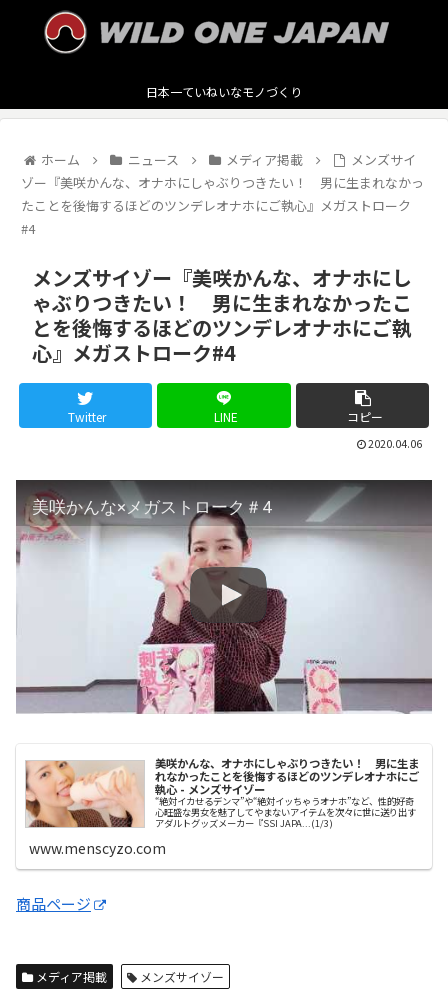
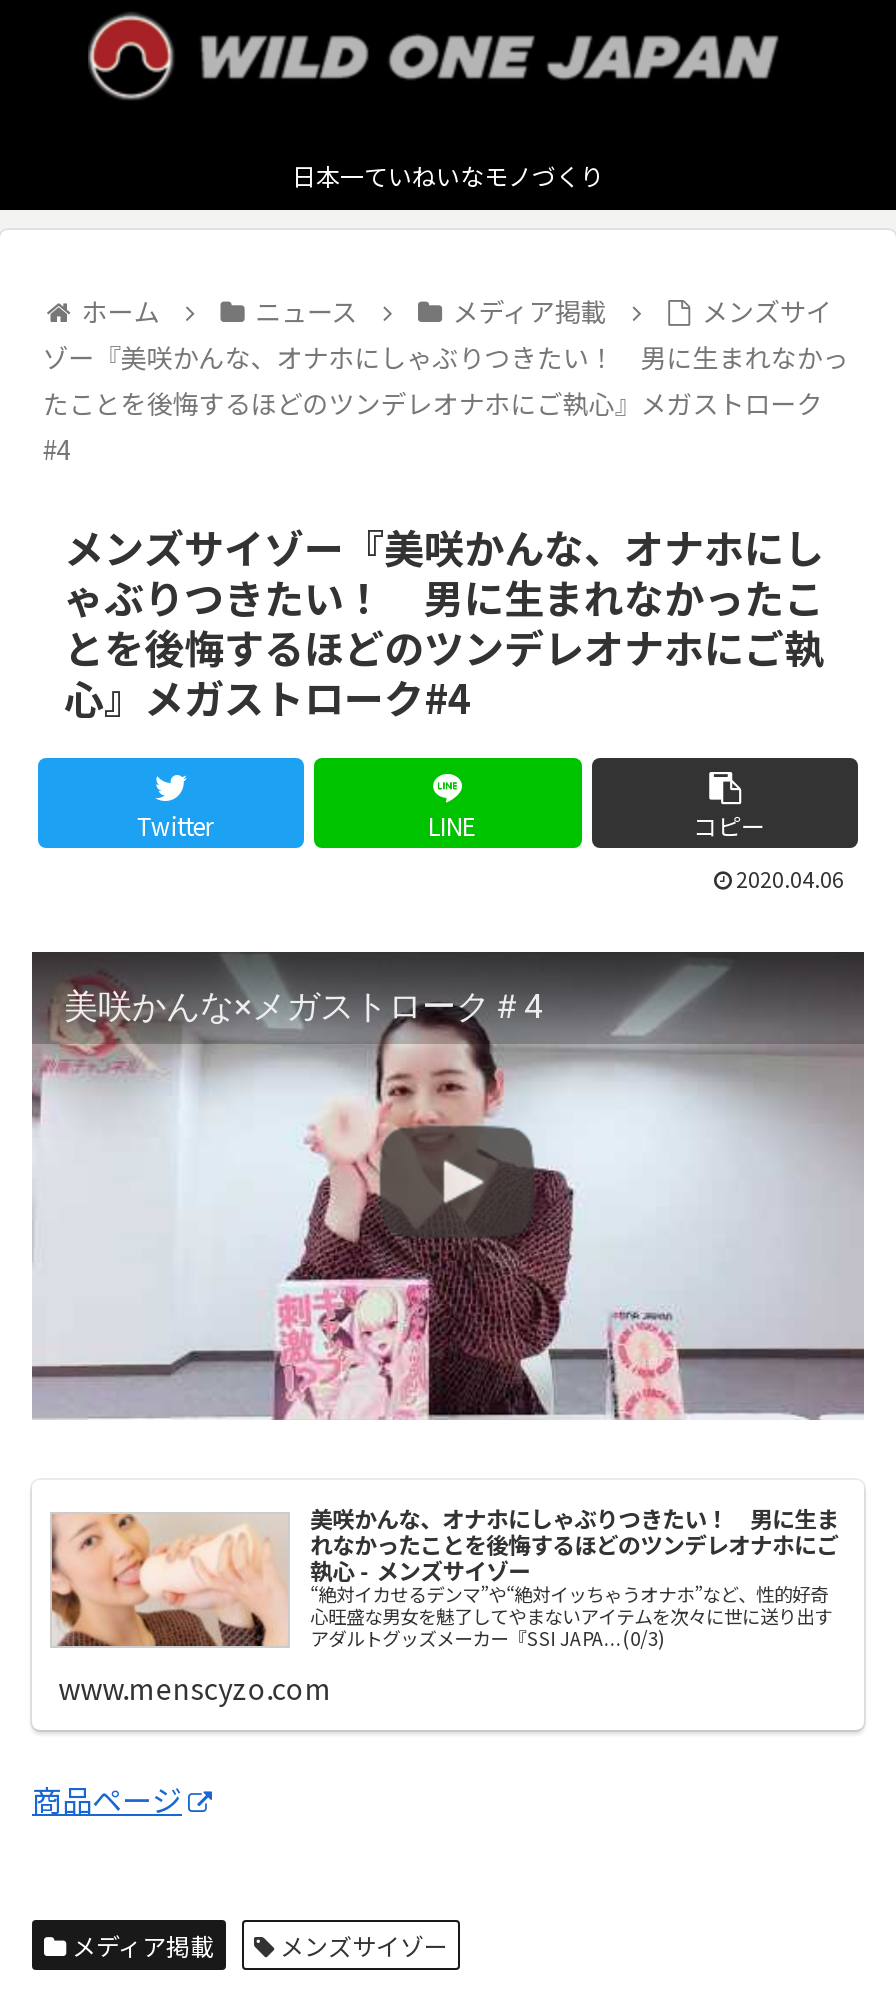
- アダルトグッズメーカー『SSI JAPA...(1/3)
+ アダルトグッズメーカー『SSI JAPA...(0/3)
